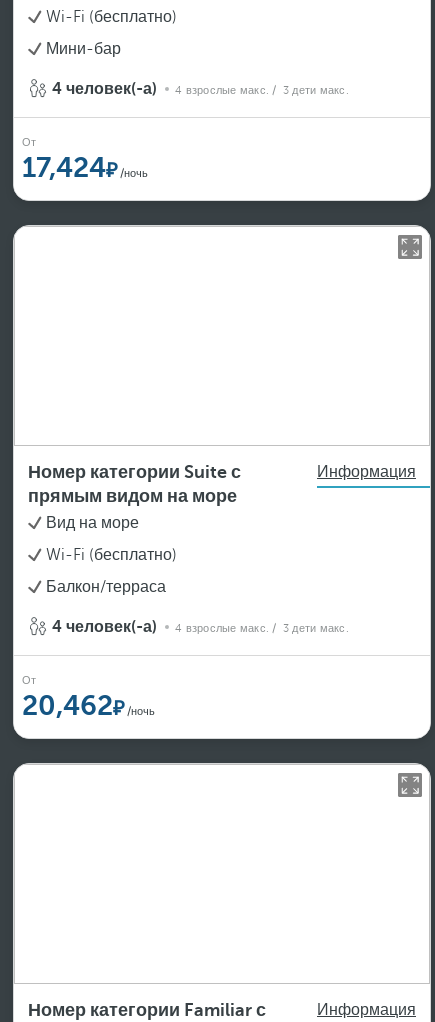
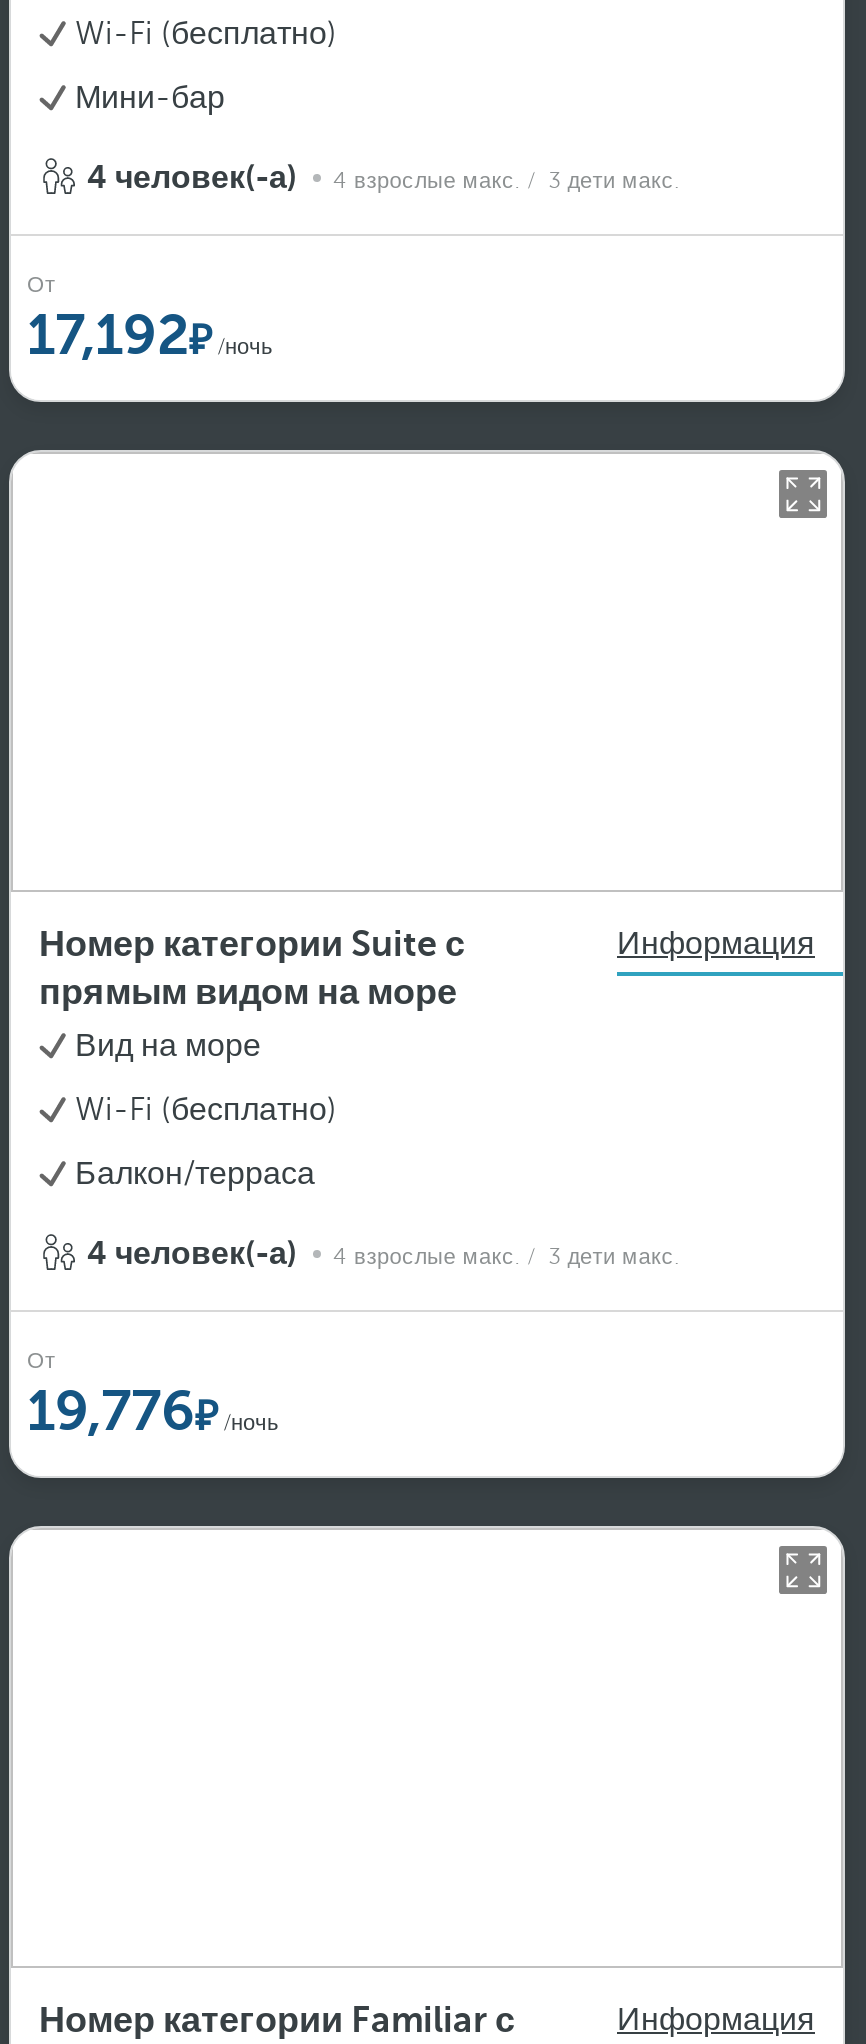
- 17,424 /ночь
+ 17,192 /ночь

- 20,462 /ночь
+ 19,776 /ночь
